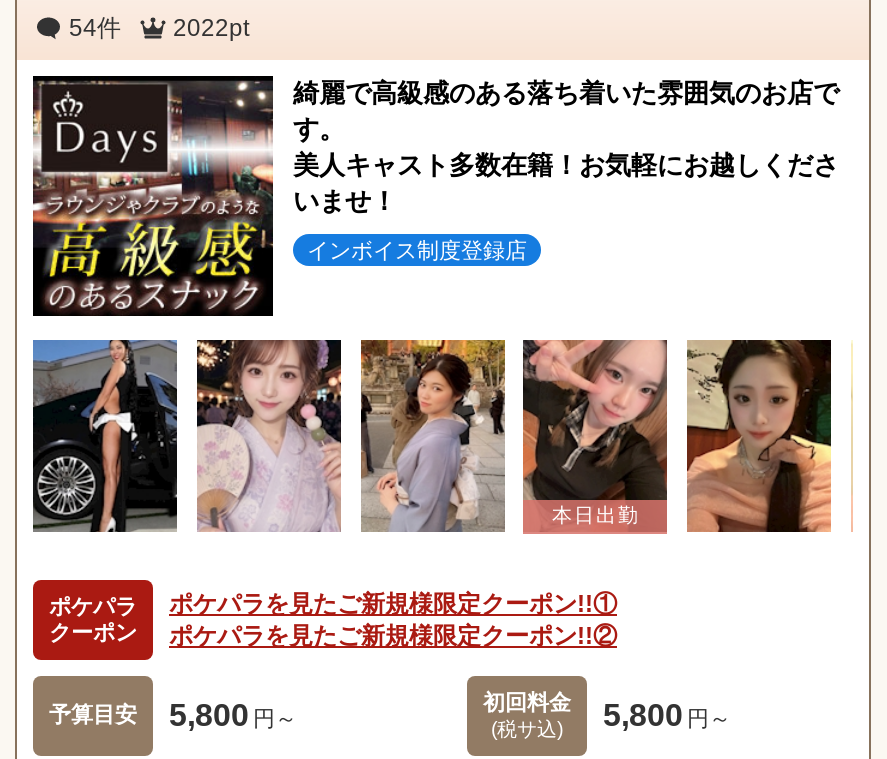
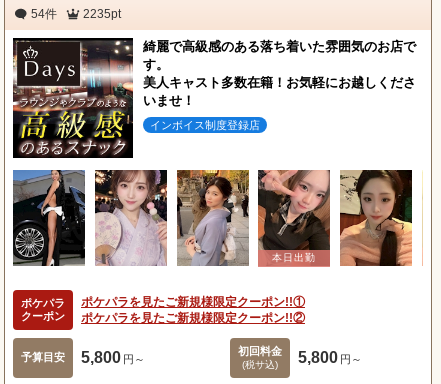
- 54件 2022pt
+ 54件 2235pt
